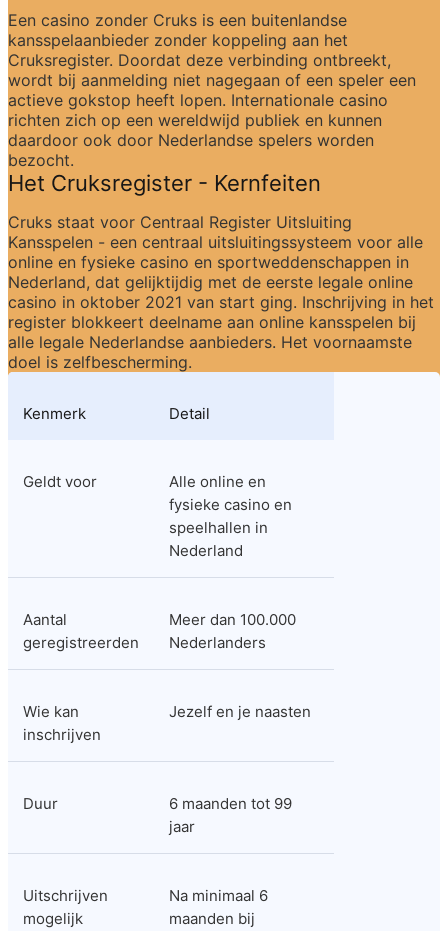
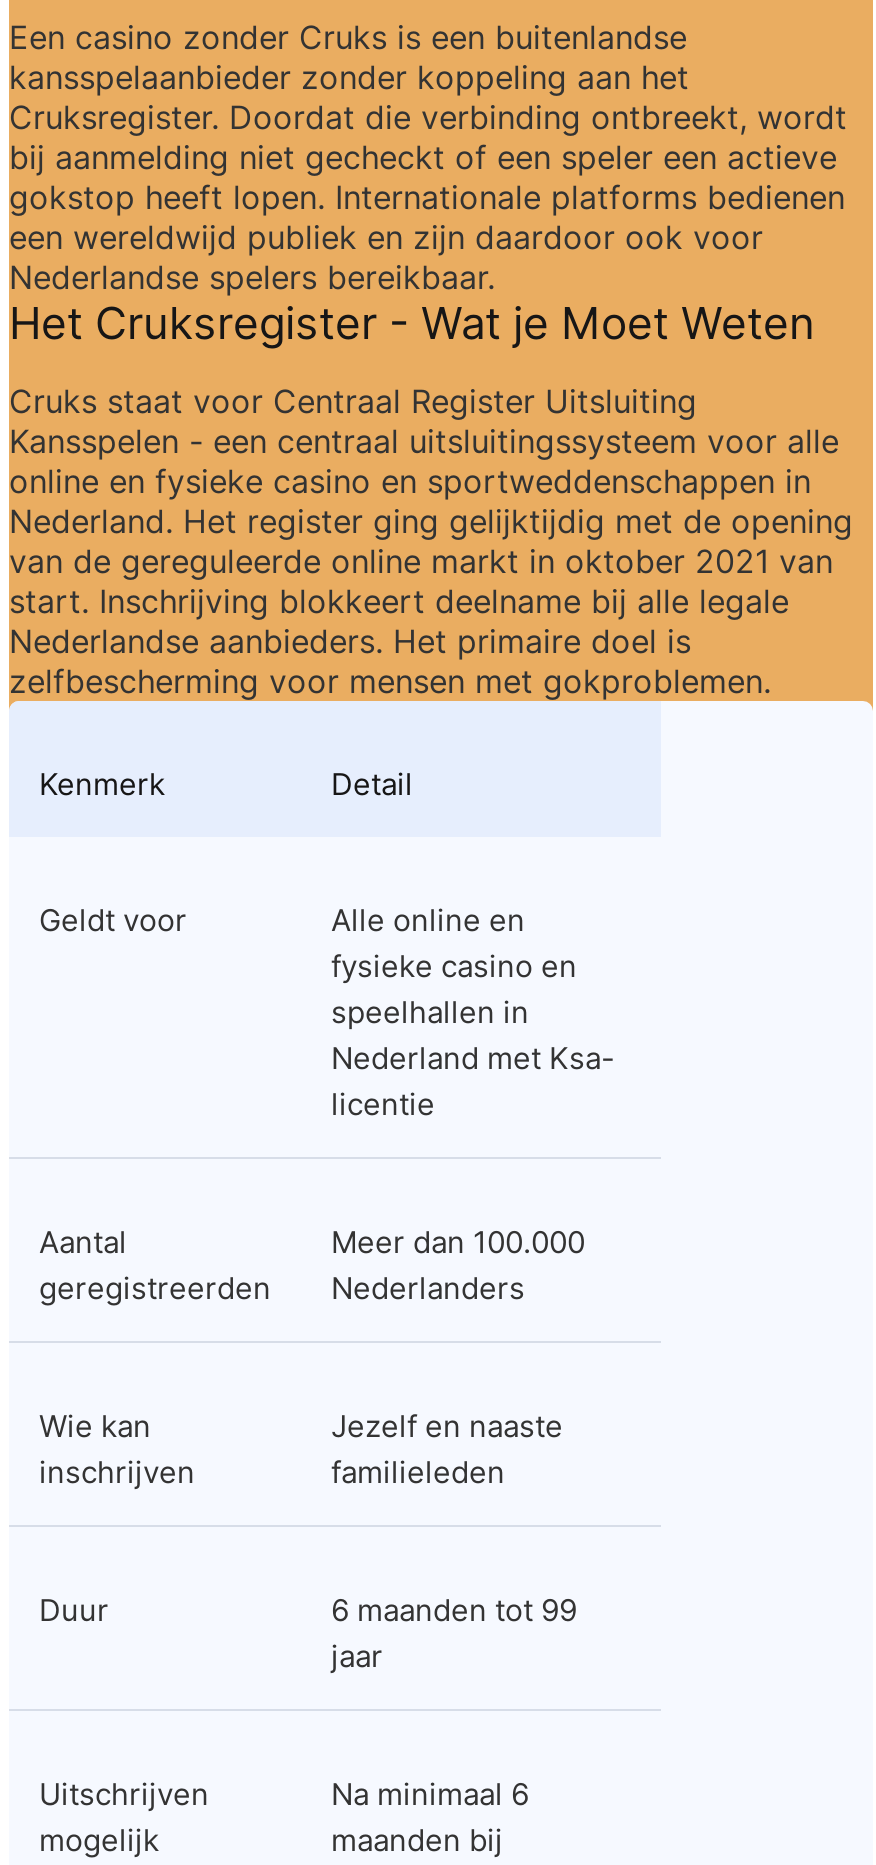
- Cruksregister. Doordat deze verbinding ontbreekt,
- wordt bij aanmelding niet nagegaan of een speler een
- actieve gokstop heeft lopen. Internationale casino
- richten zich op een wereldwijd publiek en kunnen
- daardoor ook door Nederlandse spelers worden
- bezocht.
- Het Cruksregister - Kernfeiten
+ Cruksregister. Doordat die verbinding ontbreekt, wordt
+ bij aanmelding niet gecheckt of een speler een actieve
+ gokstop heeft lopen. Internationale platforms bedienen
+ een wereldwijd publiek en zijn daardoor ook voor
+ Nederlandse spelers bereikbaar.
+ Het Cruksregister - Wat je Moet Weten

moved up: Cruks staat voor Centraal Register Uitsluiting | Kansspelen - een centraal uitsluitingssysteem voor alle | online en fysieke casino en sportweddenschappen in

- Nederland, dat gelijktijdig met de eerste legale online
- casino in oktober 2021 van start ging. Inschrijving in het
- register blokkeert deelname aan online kansspelen bij
- alle legale Nederlandse aanbieders. Het voornaamste
- doel is zelfbescherming.
+ Nederland. Het register ging gelijktijdig met de opening
+ van de gereguleerde online markt in oktober 2021 van
+ start. Inschrijving blokkeert deelname bij alle legale
+ Nederlandse aanbieders. Het primaire doel is
+ zelfbescherming voor mensen met gokproblemen.

moved up: Kenmerk | Detail | Geldt voor | Alle online en | fysieke casino en | speelhallen in

- Nederland
+ Nederland met Ksa-
+ licentie

- Jezelf en je naasten
+ Jezelf en naaste
+ familieleden
